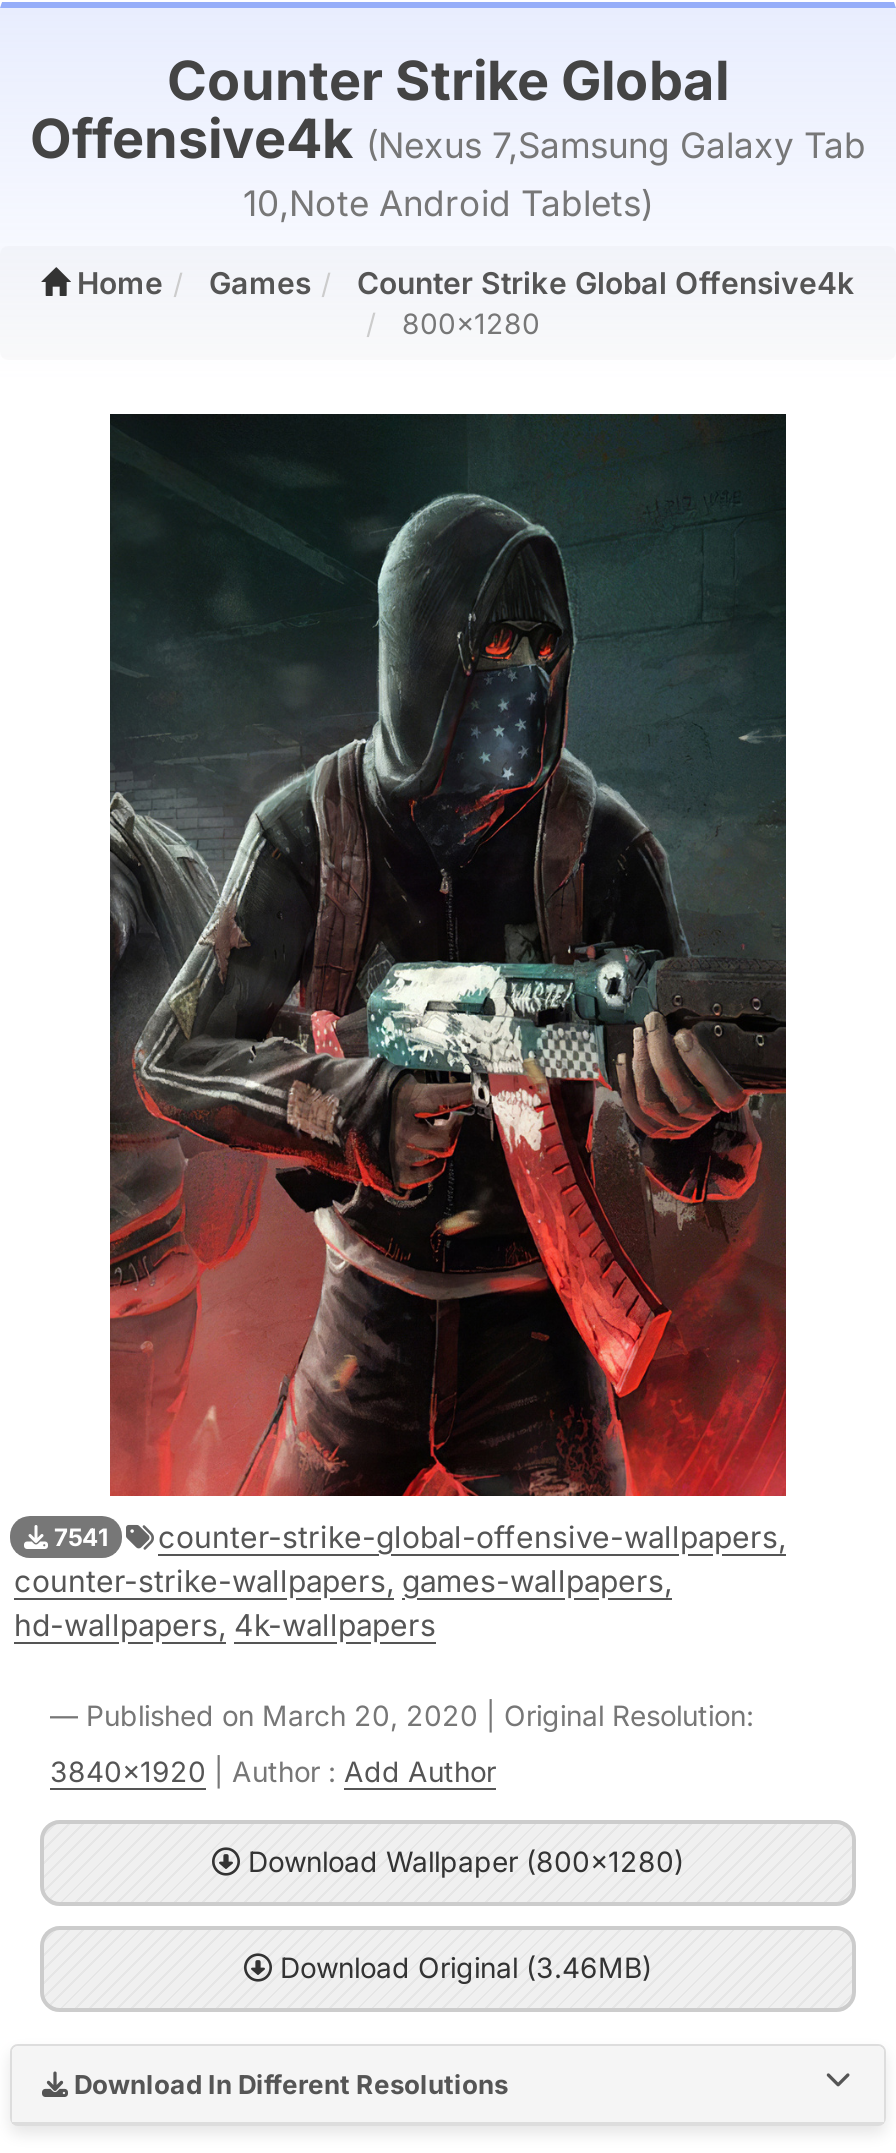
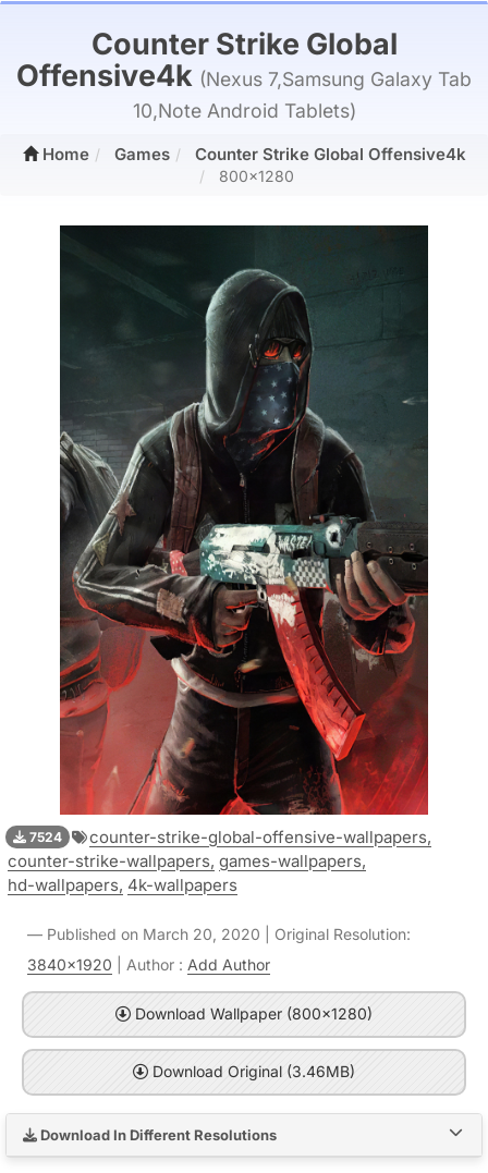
- 7541 counter-strike-global-offensive-wallpapers,
+ 7524 counter-strike-global-offensive-wallpapers,
